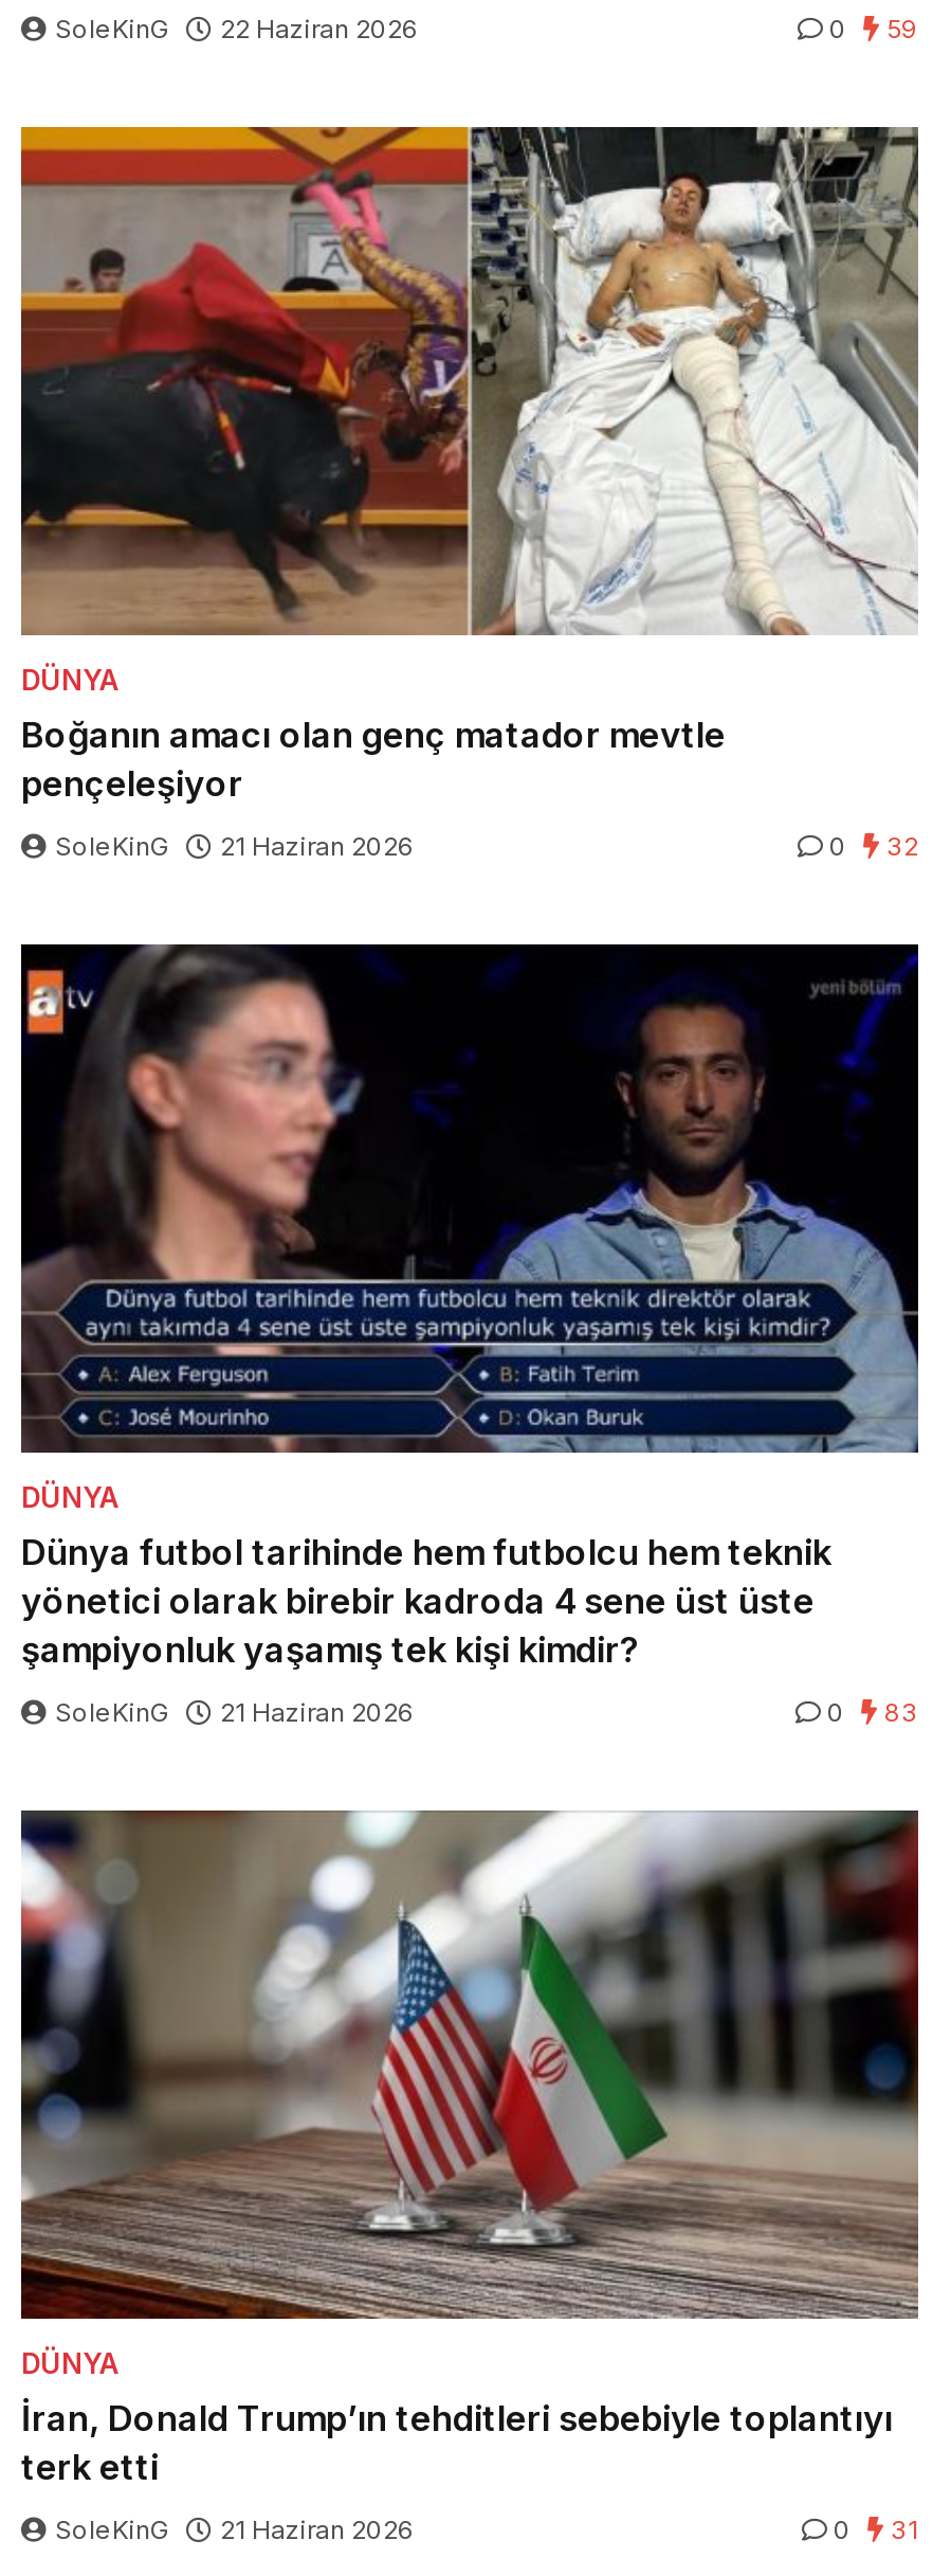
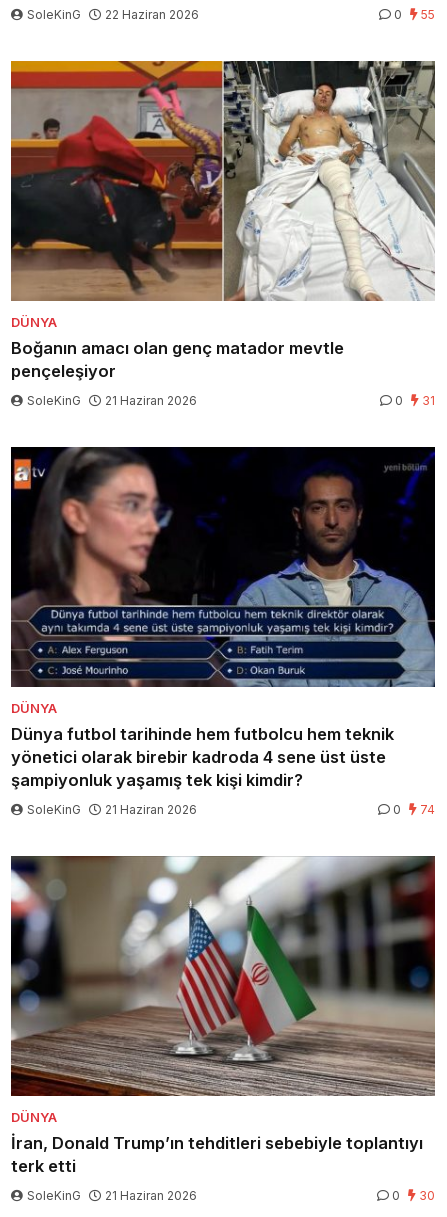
- 0 59
+ 0 55

- 0 32
+ 0 31

- 0 83
+ 0 74

- 0 31
+ 0 30
